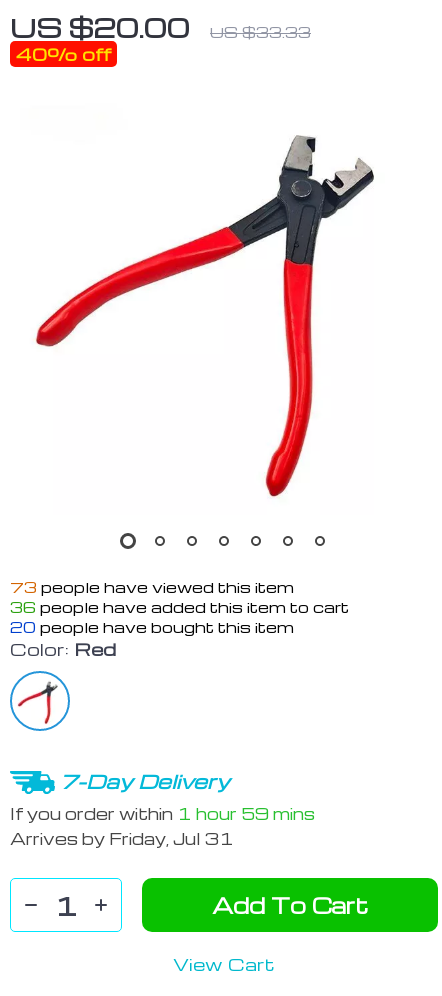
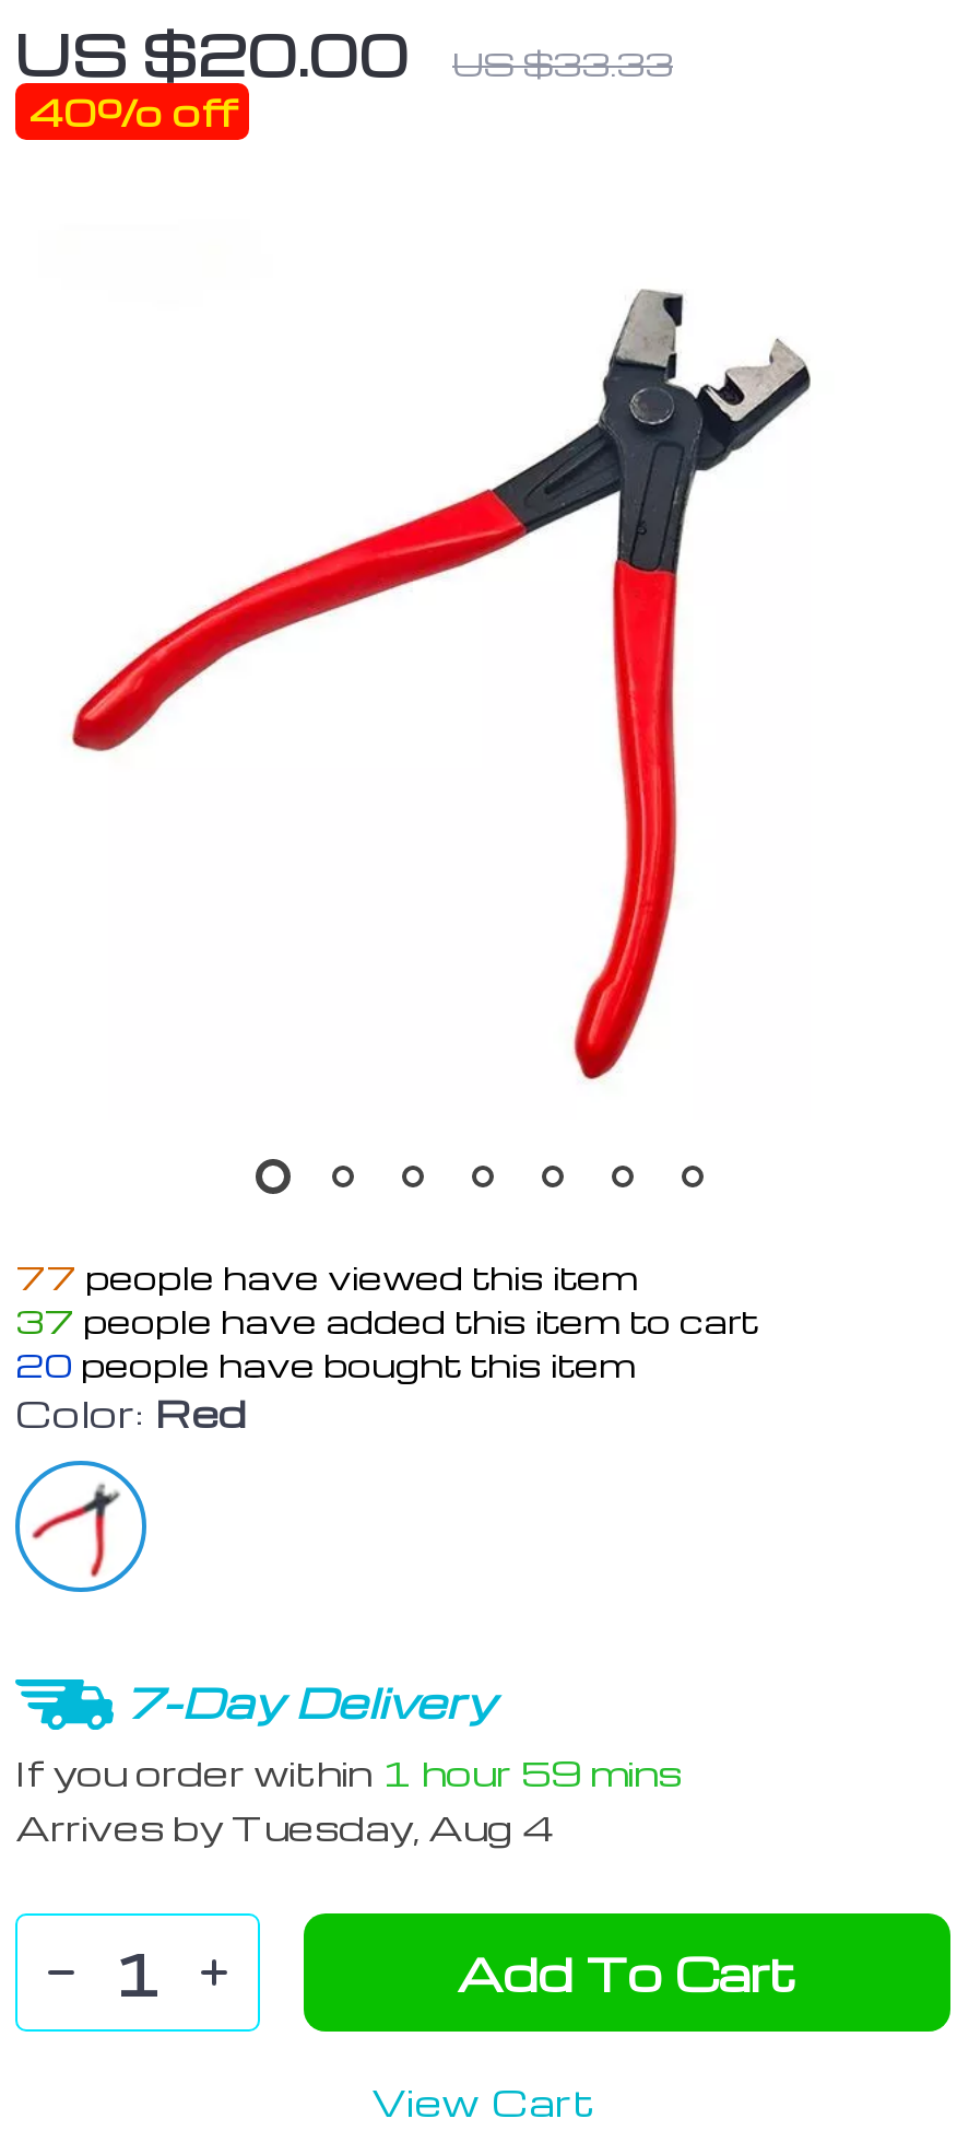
- 73 people have viewed this item
+ 77 people have viewed this item

- 36 people have added this item to cart
+ 37 people have added this item to cart

- Arrives by Friday, Jul 31
+ Arrives by Tuesday, Aug 4
